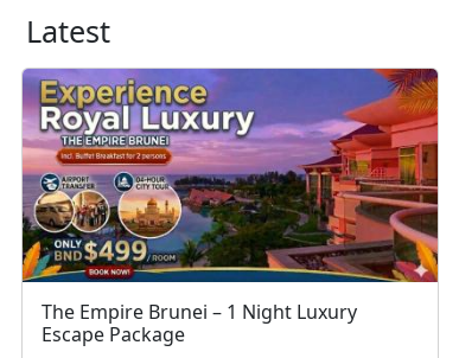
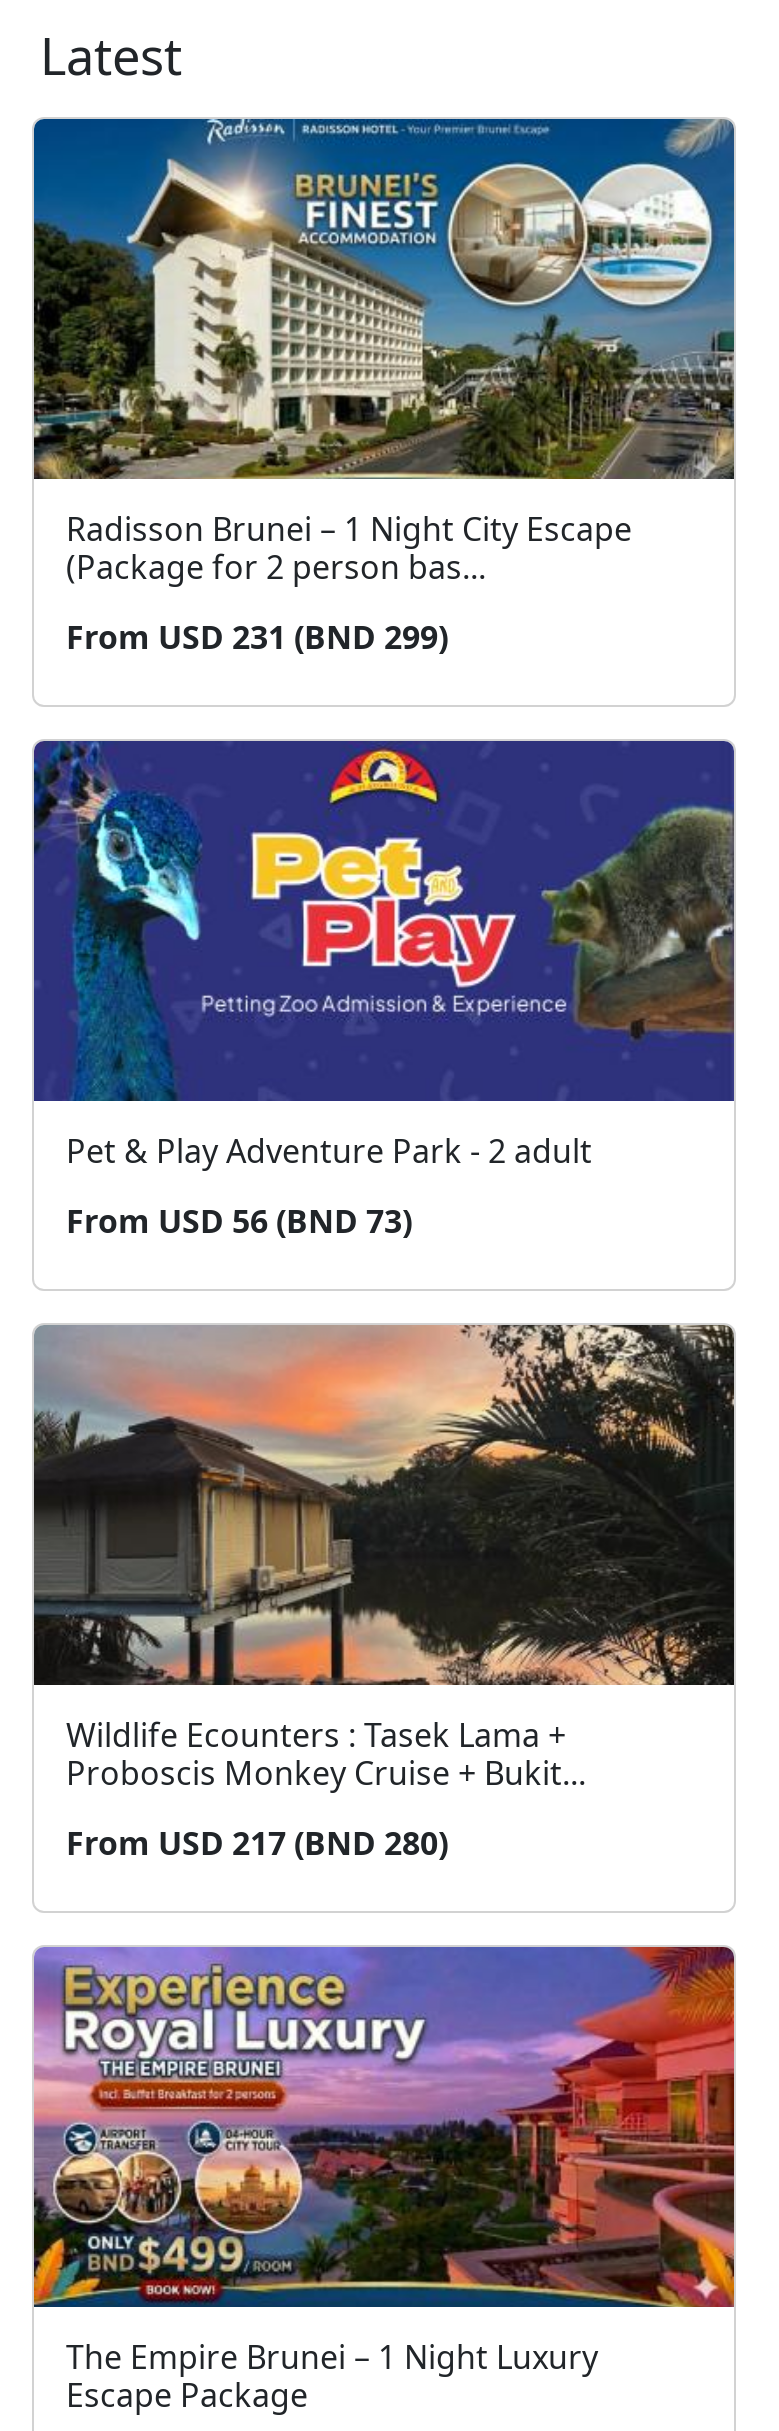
+ [image]
+ Radisson Brunei – 1 Night City Escape
+ (Package for 2 person bas...
+ From USD 231 (BND 299)

+ [image]
+ Pet & Play Adventure Park - 2 adult
+ From USD 56 (BND 73)

+ [image]
+ Wildlife Ecounters : Tasek Lama +
+ Proboscis Monkey Cruise + Bukit...
+ From USD 217 (BND 280)
